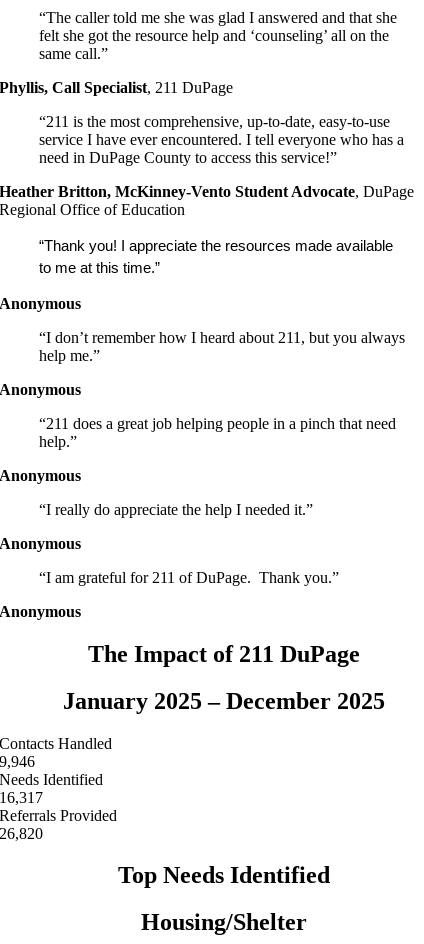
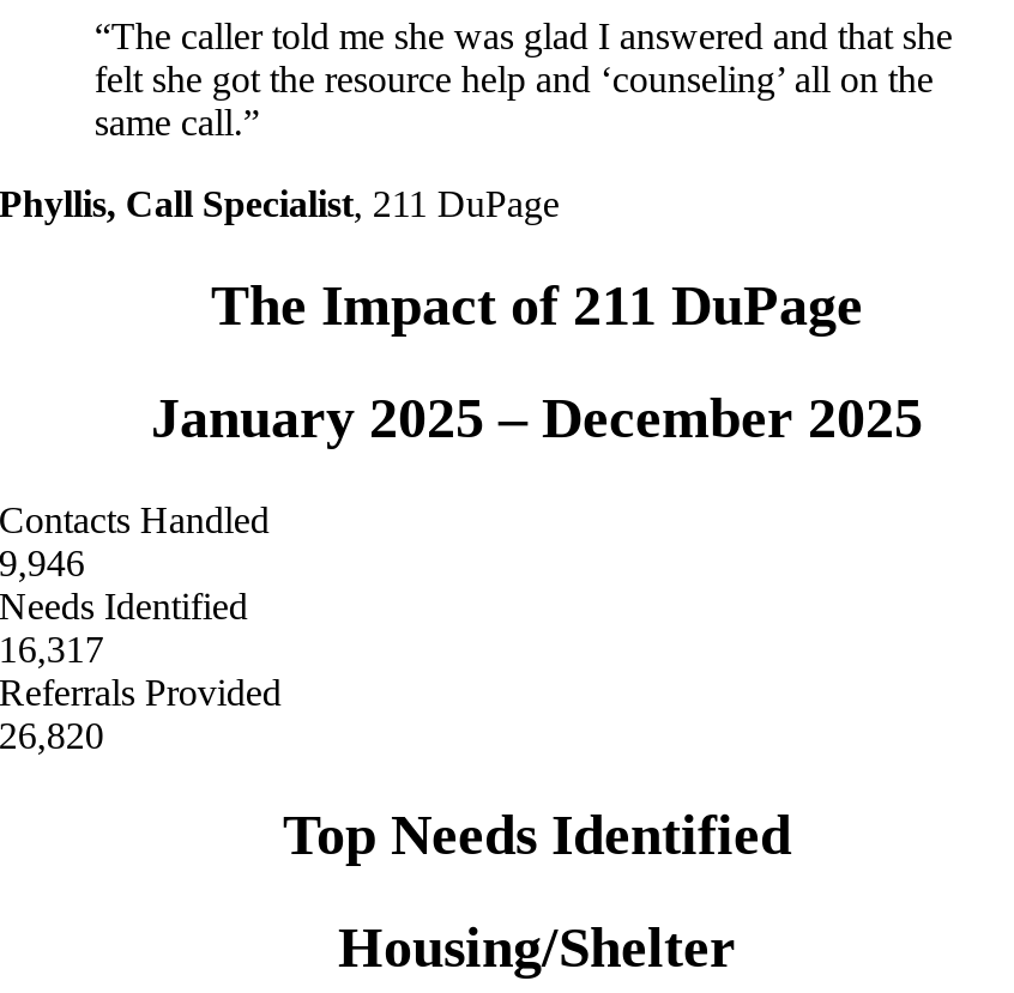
- “211 is the most comprehensive, up-to-date, easy-to-use
- service I have ever encountered. I tell everyone who has a
- need in DuPage County to access this service!”
- Heather Britton, McKinney-Vento Student Advocate, DuPage
- Regional Office of Education
- “Thank you! I appreciate the resources made available
- to me at this time.”
- Anonymous
- “I don’t remember how I heard about 211, but you always
- help me.”
- Anonymous
- “211 does a great job helping people in a pinch that need
- help.”
- Anonymous
- “I really do appreciate the help I needed it.”
- Anonymous
- “I am grateful for 211 of DuPage. Thank you.”
- Anonymous
